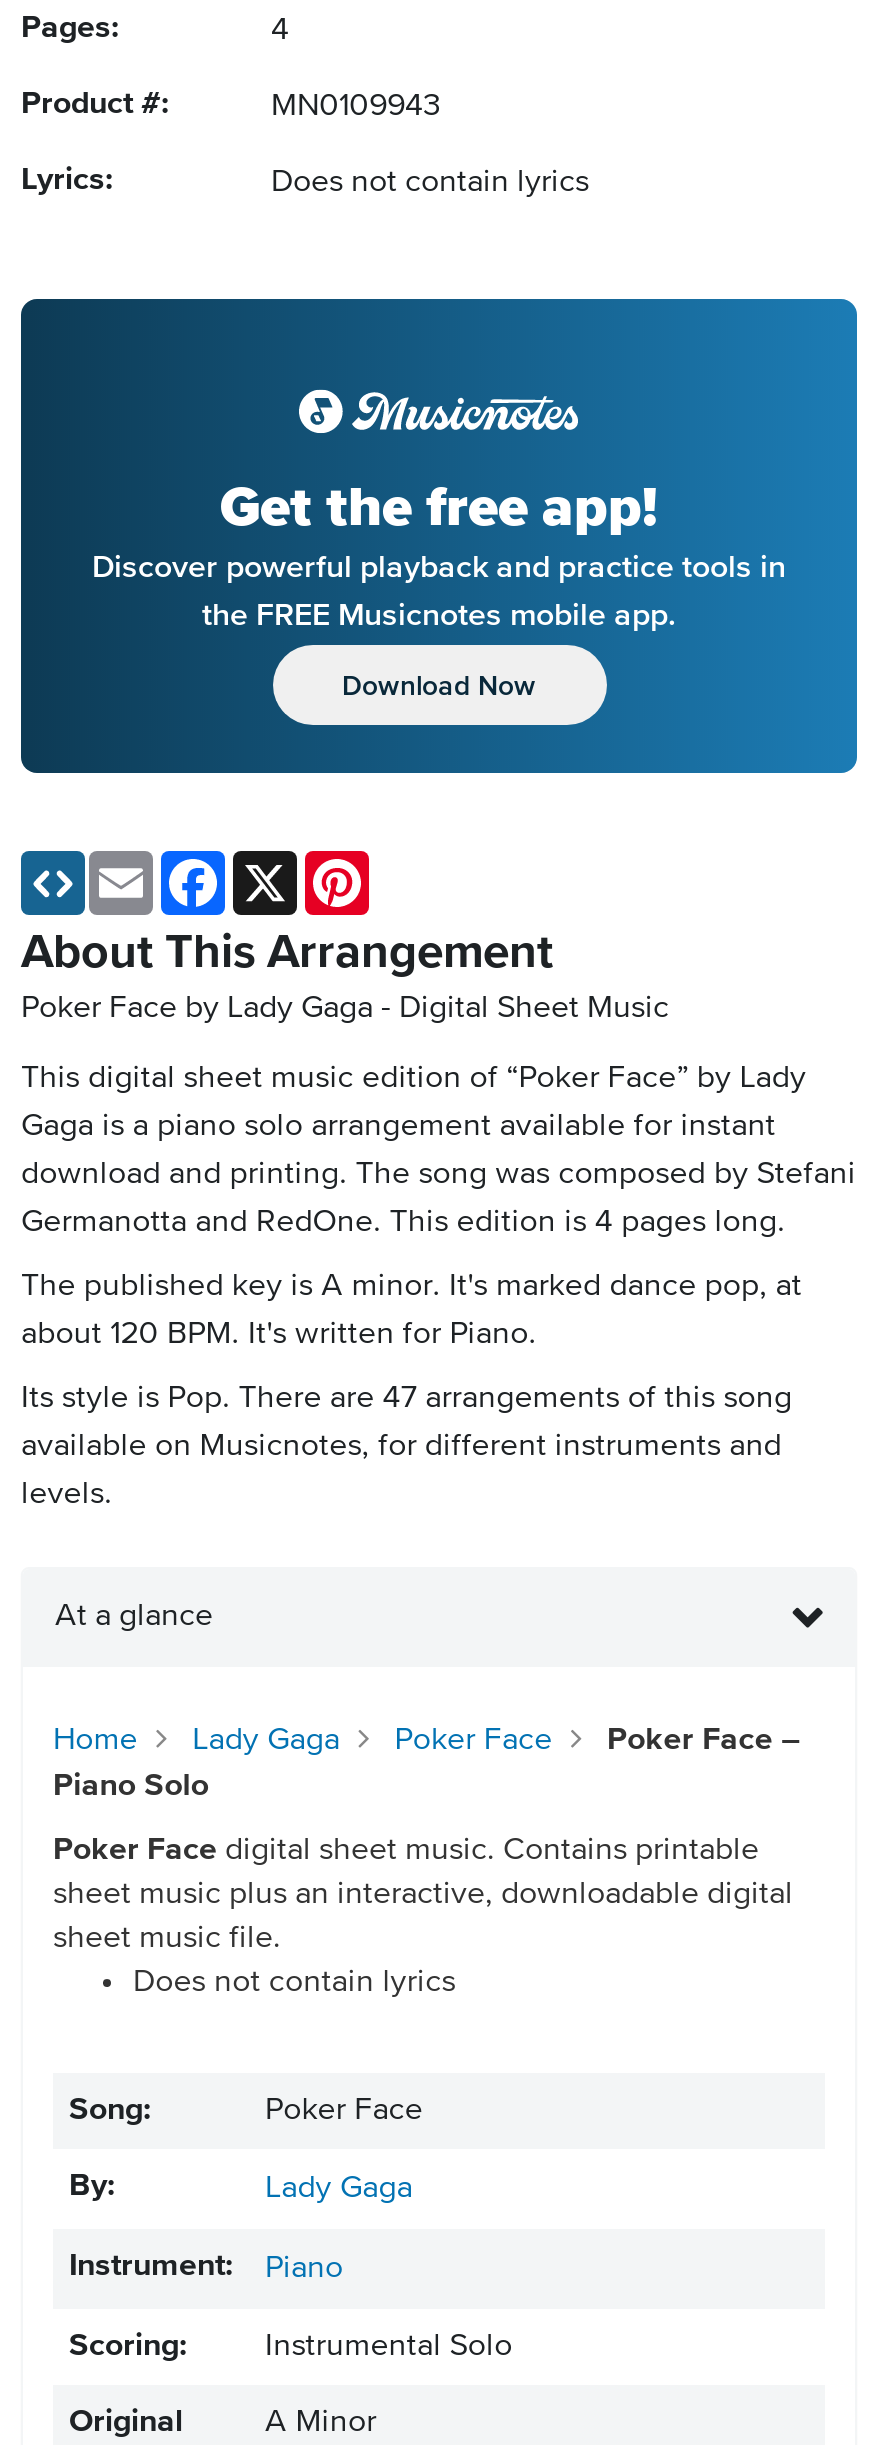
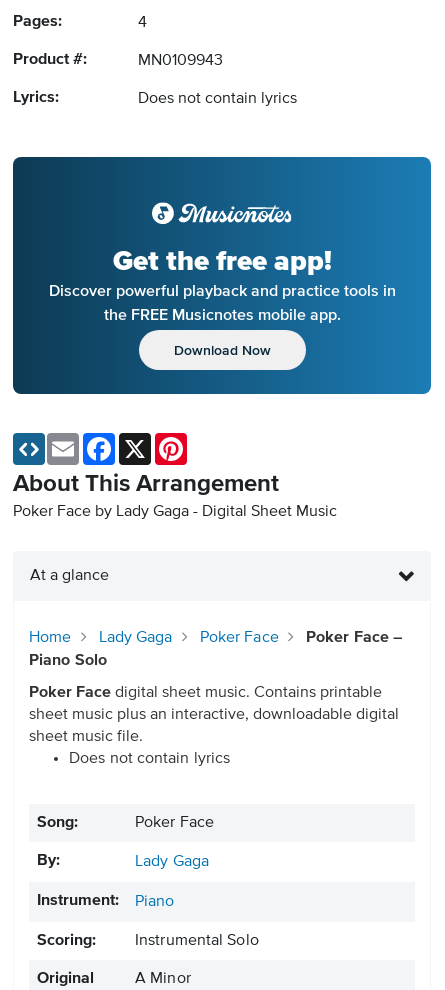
- This digital sheet music edition of “Poker Face” by Lady
- Gaga is a piano solo arrangement available for instant
- download and printing. The song was composed by Stefani
- Germanotta and RedOne. This edition is 4 pages long.
- The published key is A minor. It's marked dance pop, at
- about 120 BPM. It's written for Piano.
- Its style is Pop. There are 47 arrangements of this song
- available on Musicnotes, for different instruments and
- levels.
